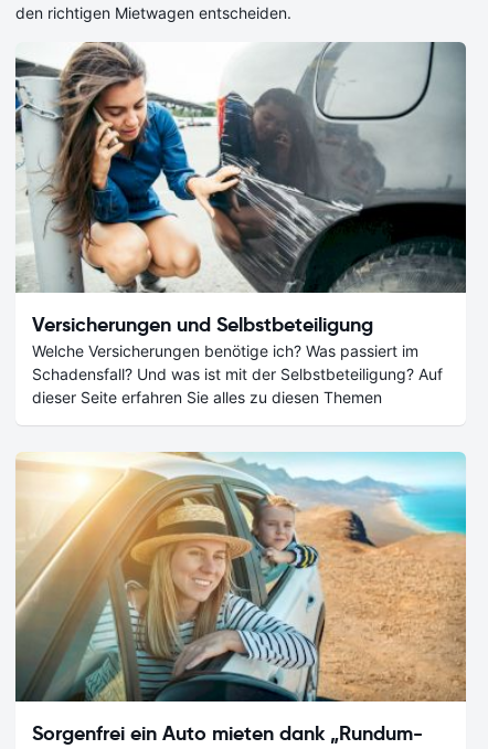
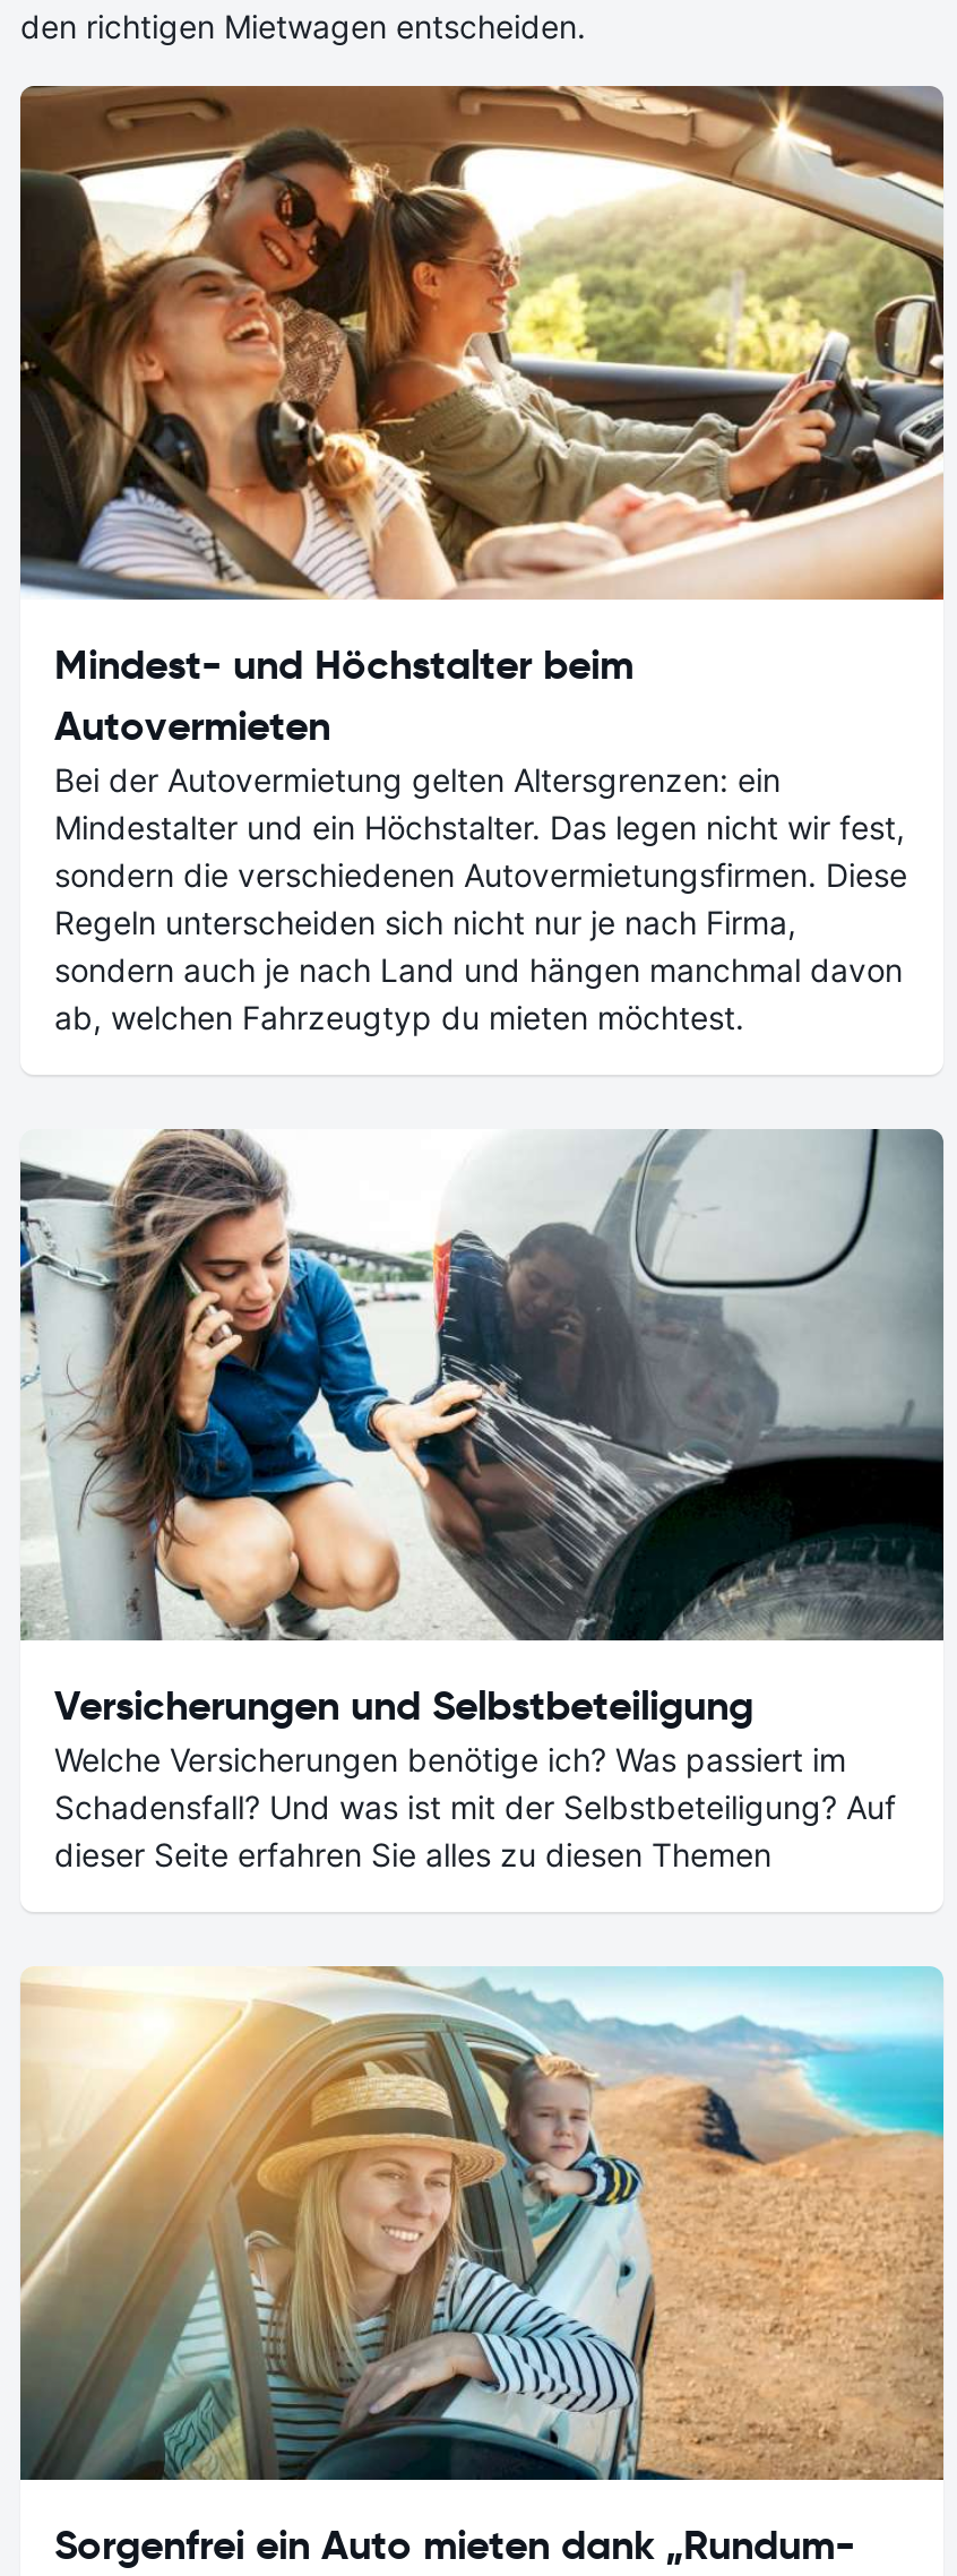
+ [image]
+ Mindest- und Höchstalter beim
+ Autovermieten
+ Bei der Autovermietung gelten Altersgrenzen: ein
+ Mindestalter und ein Höchstalter. Das legen nicht wir fest,
+ sondern die verschiedenen Autovermietungsfirmen. Diese
+ Regeln unterscheiden sich nicht nur je nach Firma,
+ sondern auch je nach Land und hängen manchmal davon
+ ab, welchen Fahrzeugtyp du mieten möchtest.
